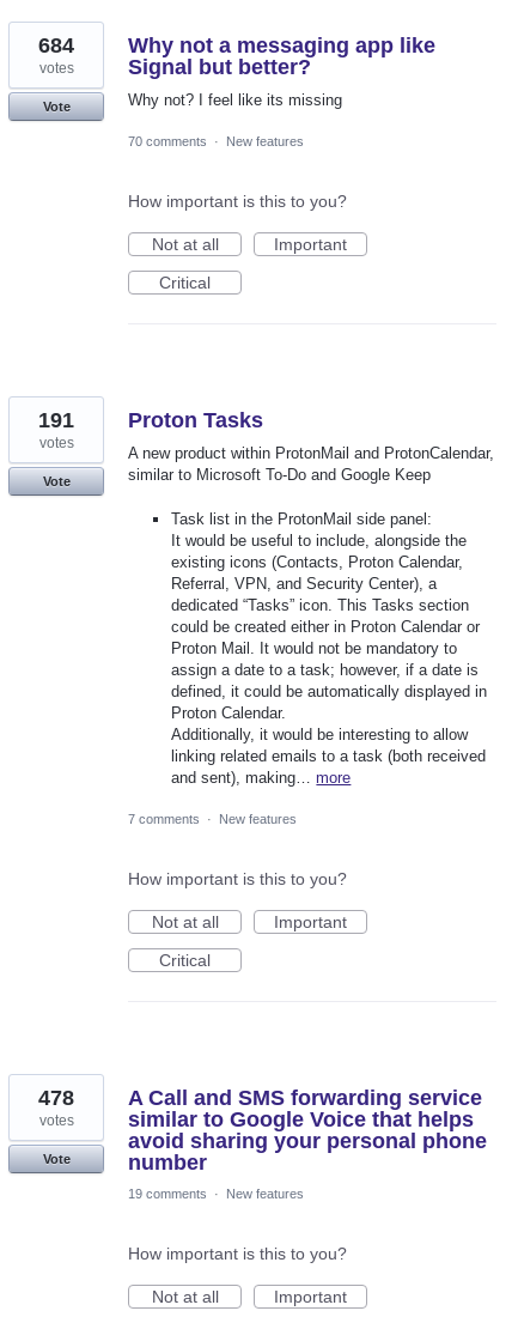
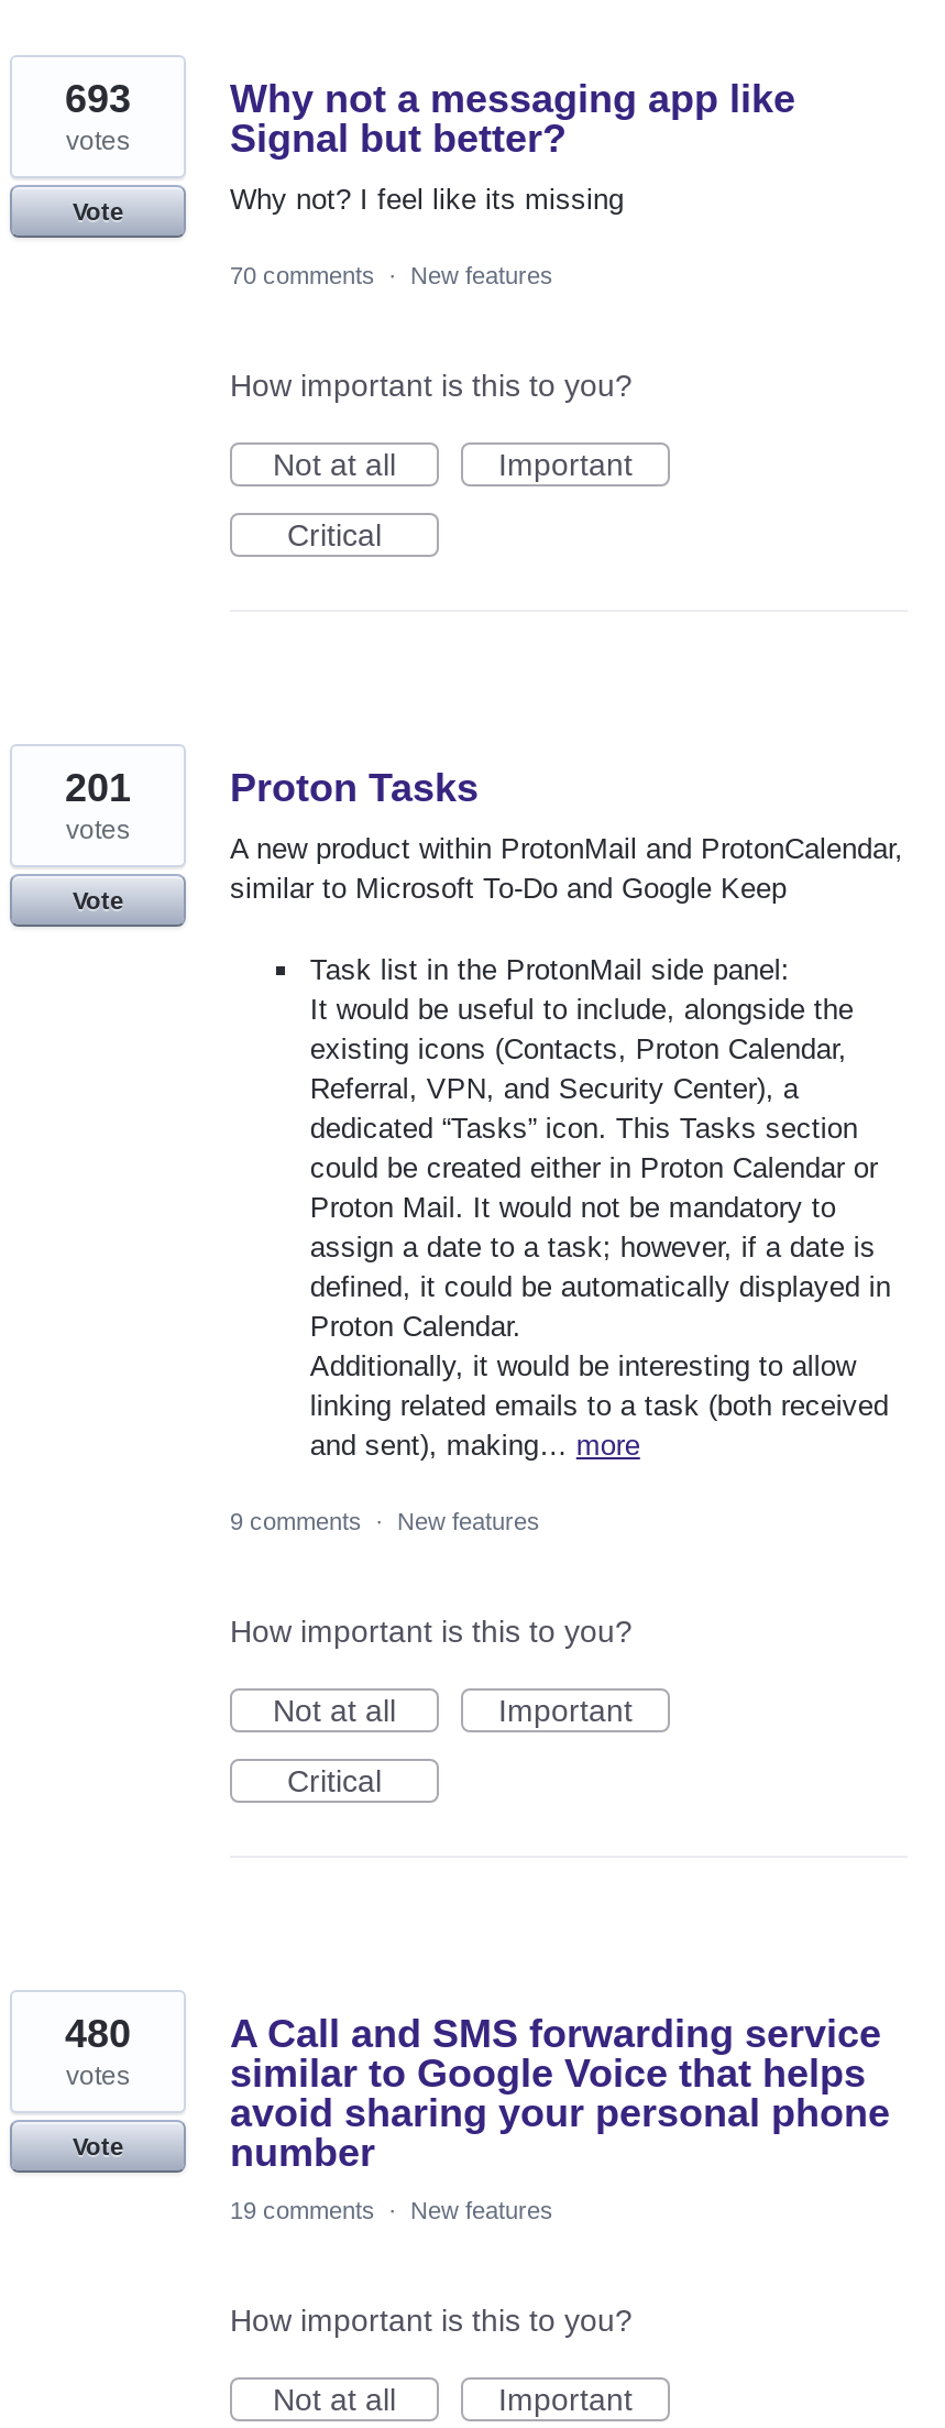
- 684
+ 693

- 191
+ 201

- 7 comments · New features
+ 9 comments · New features

- 478
+ 480
